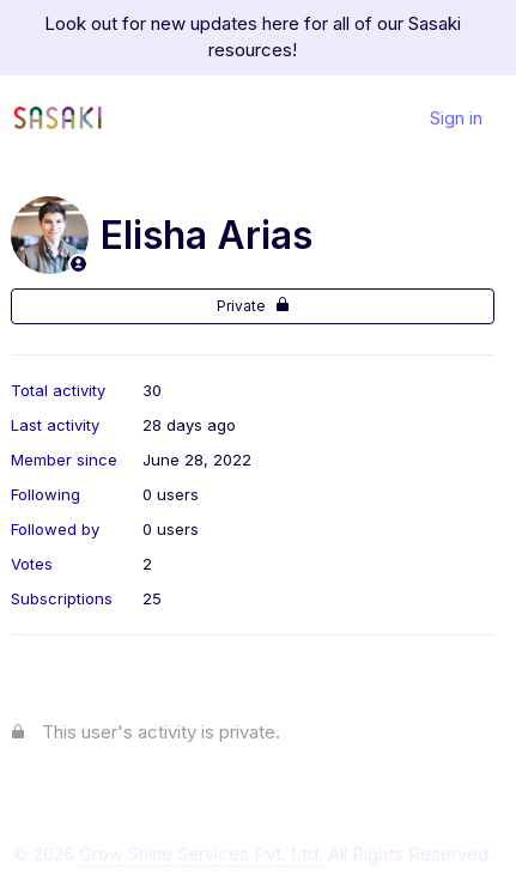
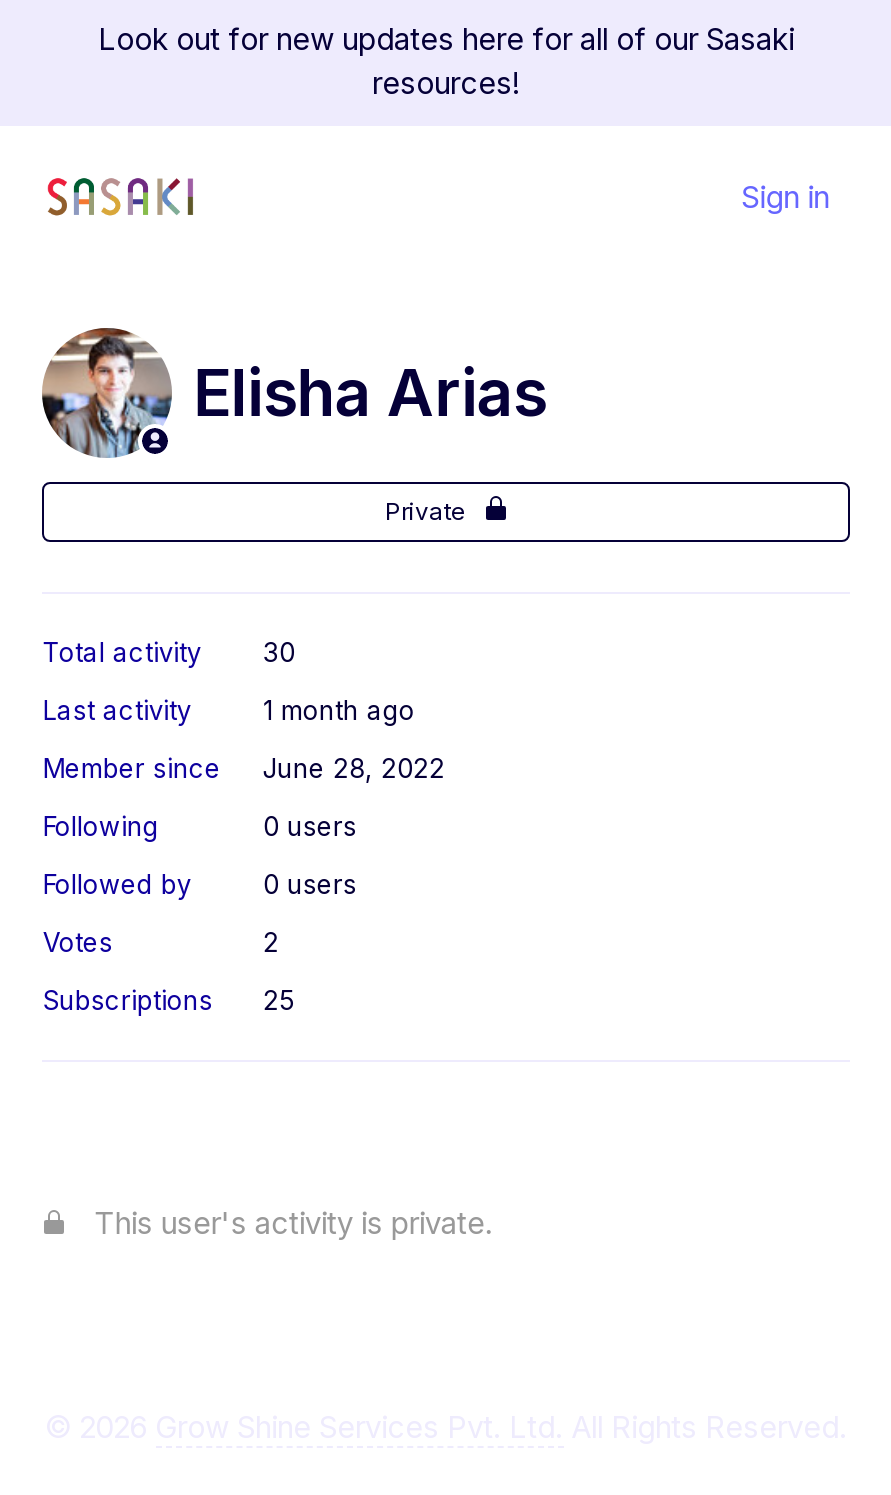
- 28 days ago
+ 1 month ago
